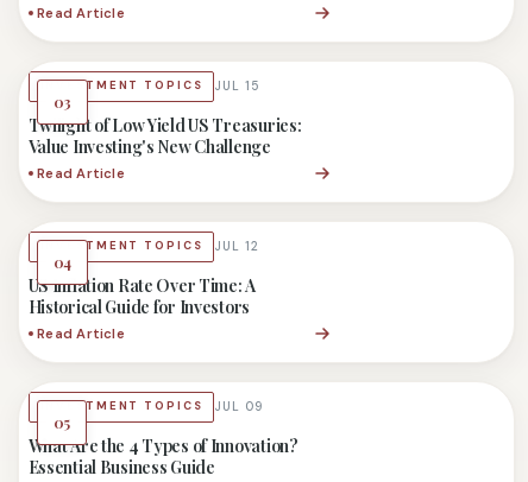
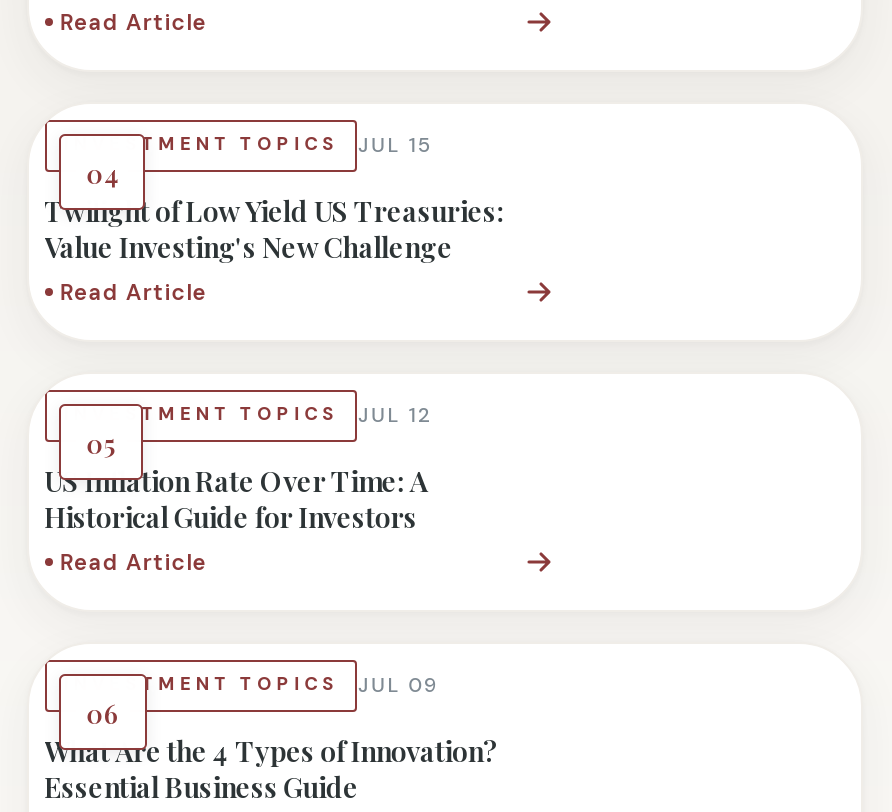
- 03
+ 04

- 04
+ 05

- 05
+ 06
